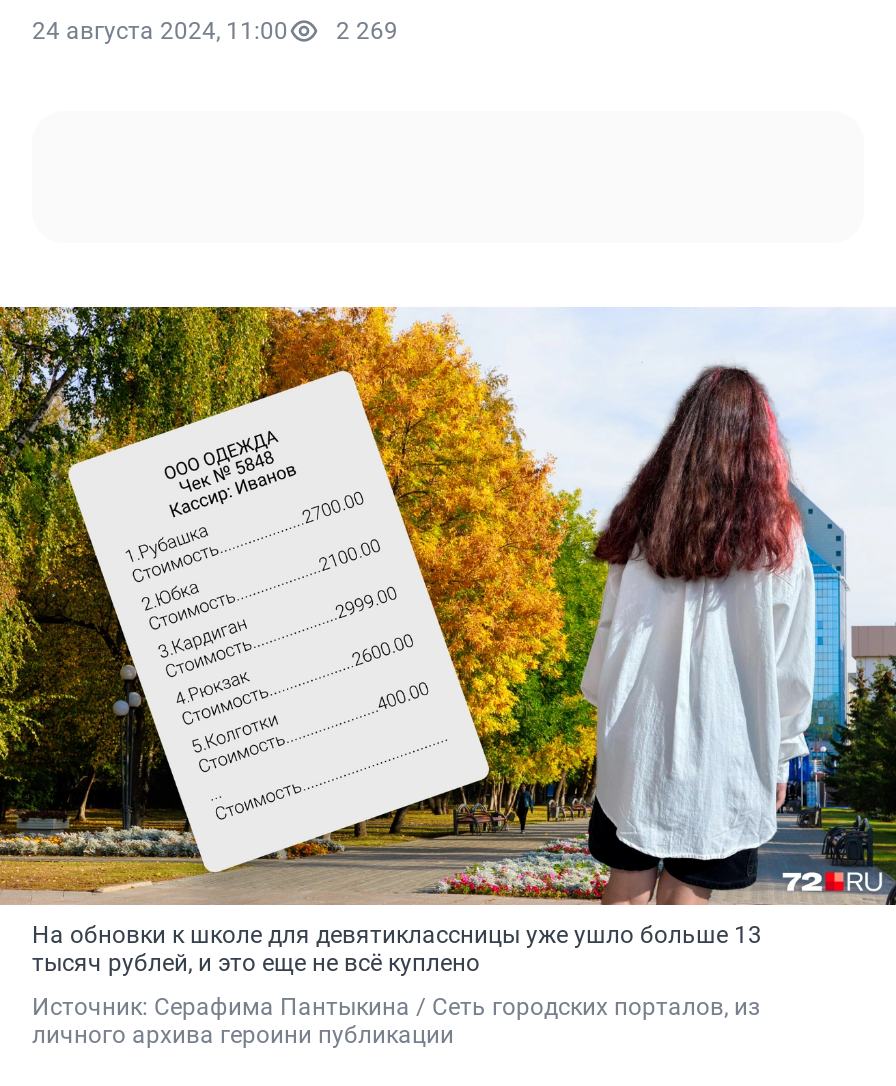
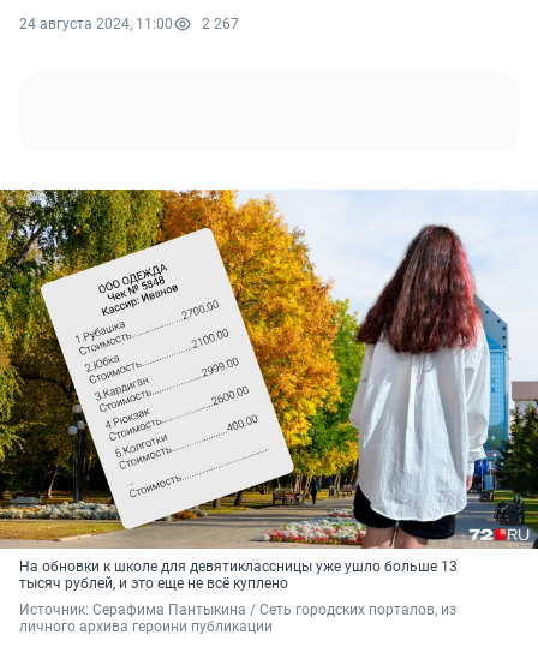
- 24 августа 2024, 11:00 2 269
+ 24 августа 2024, 11:00 2 267
